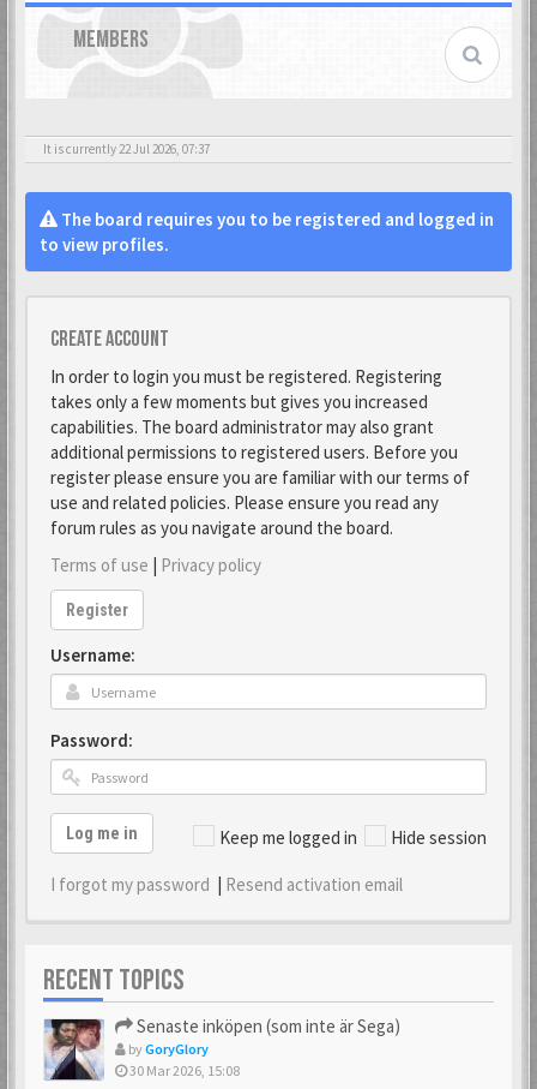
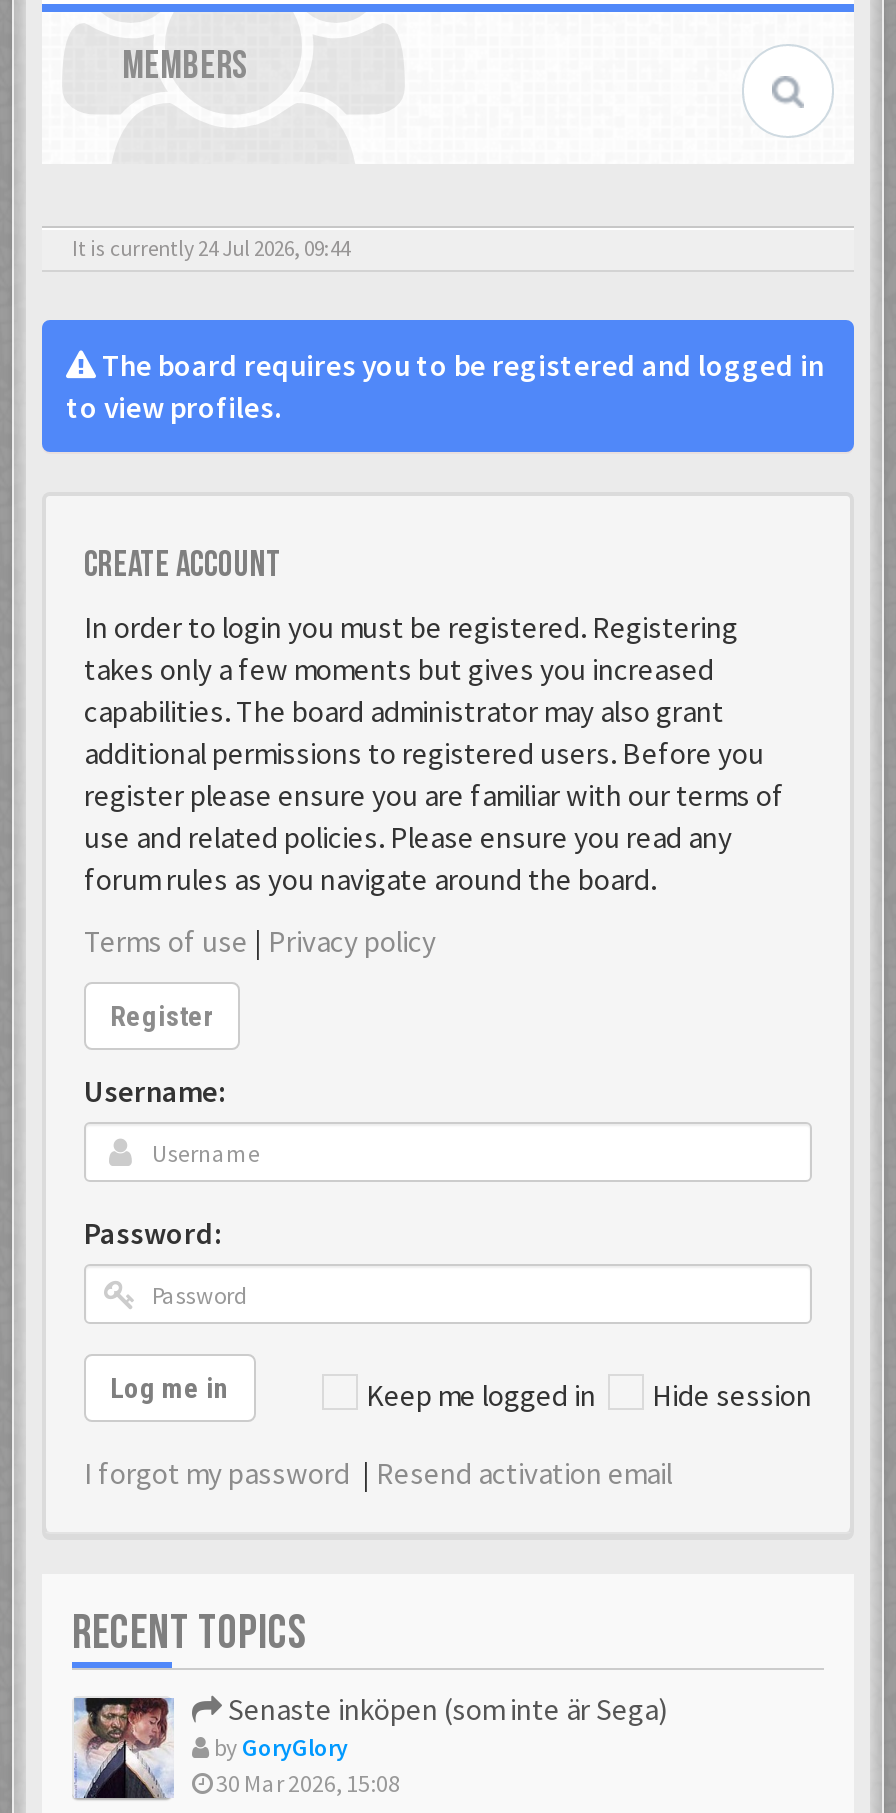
- It is currently 22 Jul 2026, 07:37
+ It is currently 24 Jul 2026, 09:44
